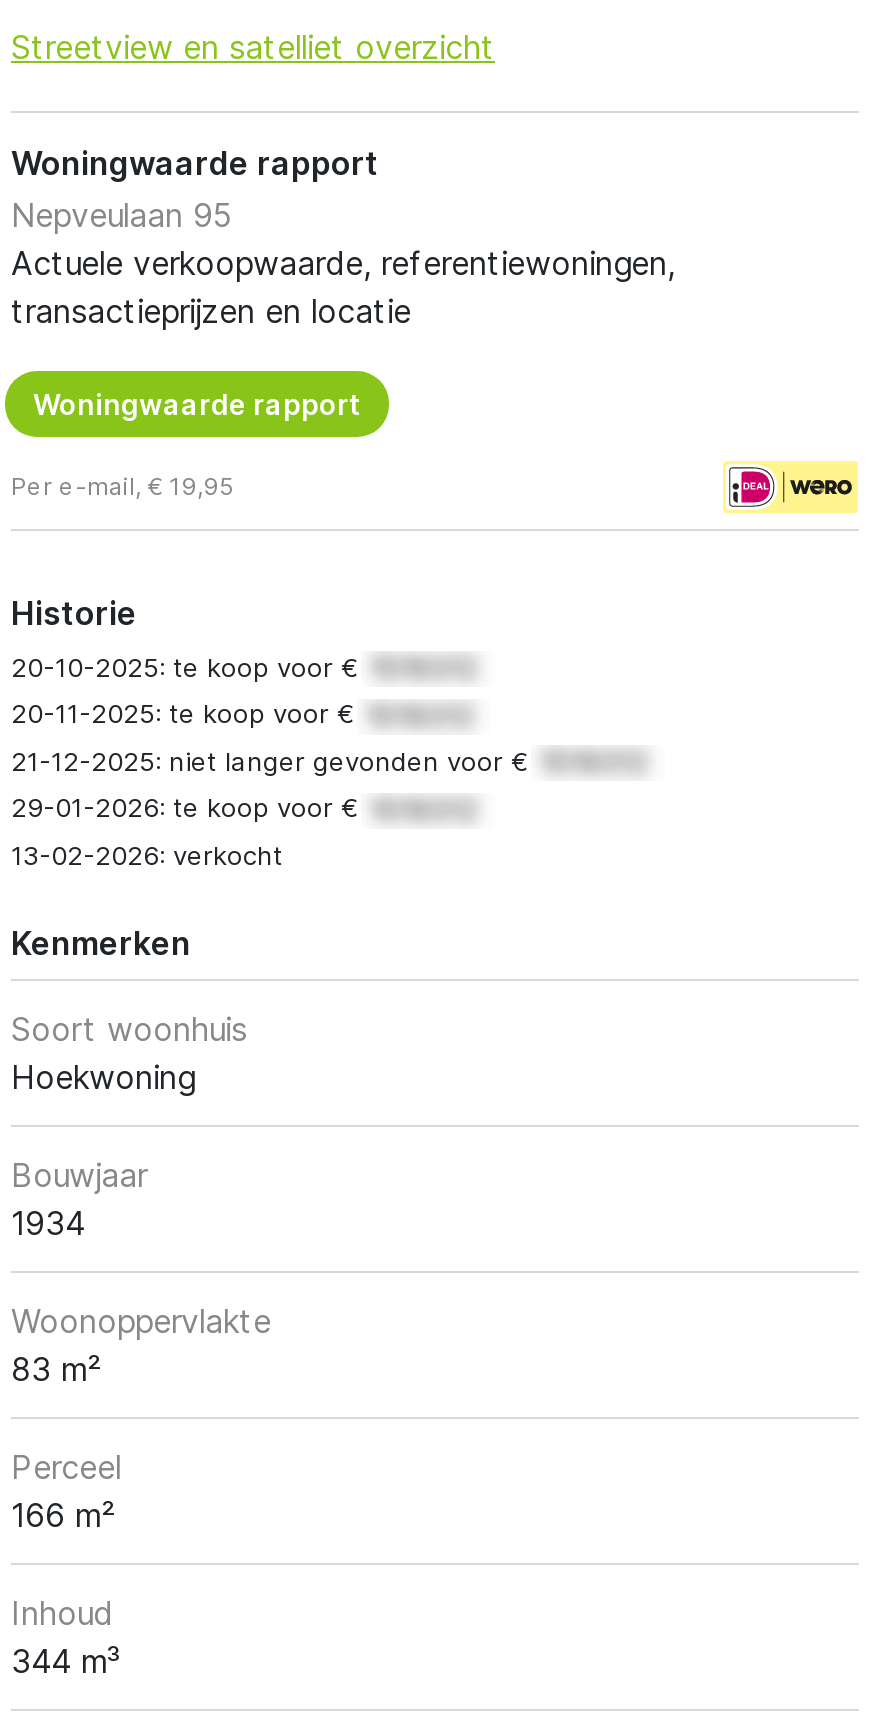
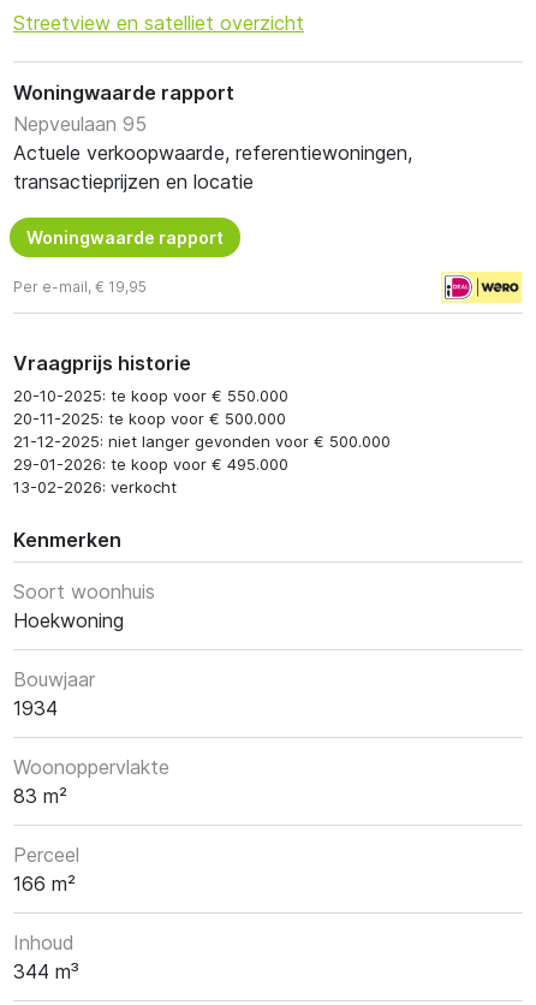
- Historie
- 20-10-2025: te koop voor €
- 20-11-2025: te koop voor €
- 21-12-2025: niet langer gevonden voor €
- 29-01-2026: te koop voor €
+ Vraagprijs historie
+ 20-10-2025: te koop voor € 550.000
+ 20-11-2025: te koop voor € 500.000
+ 21-12-2025: niet langer gevonden voor € 500.000
+ 29-01-2026: te koop voor € 495.000
